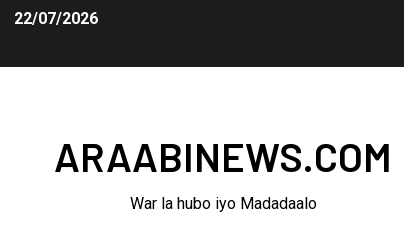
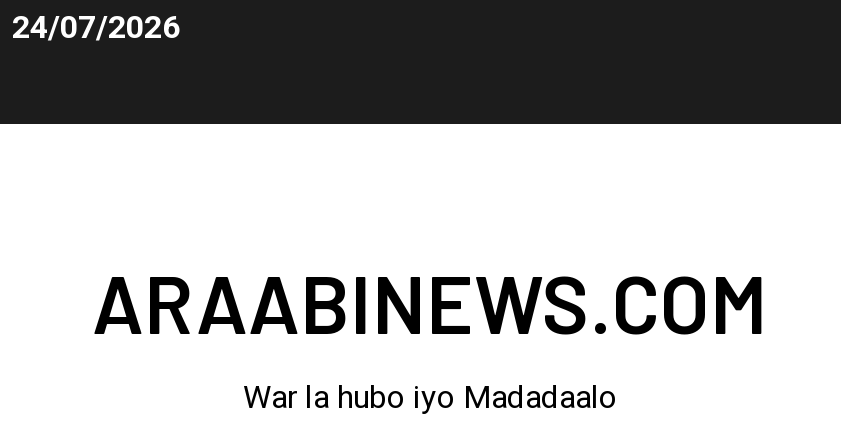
- 22/07/2026
+ 24/07/2026
